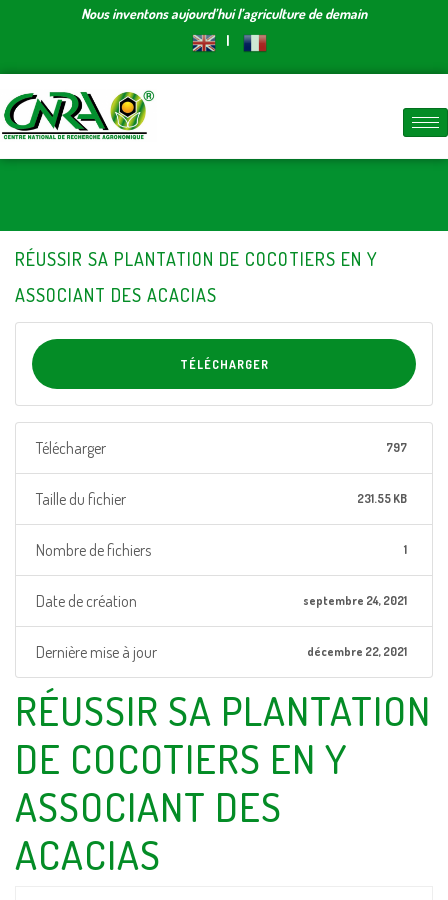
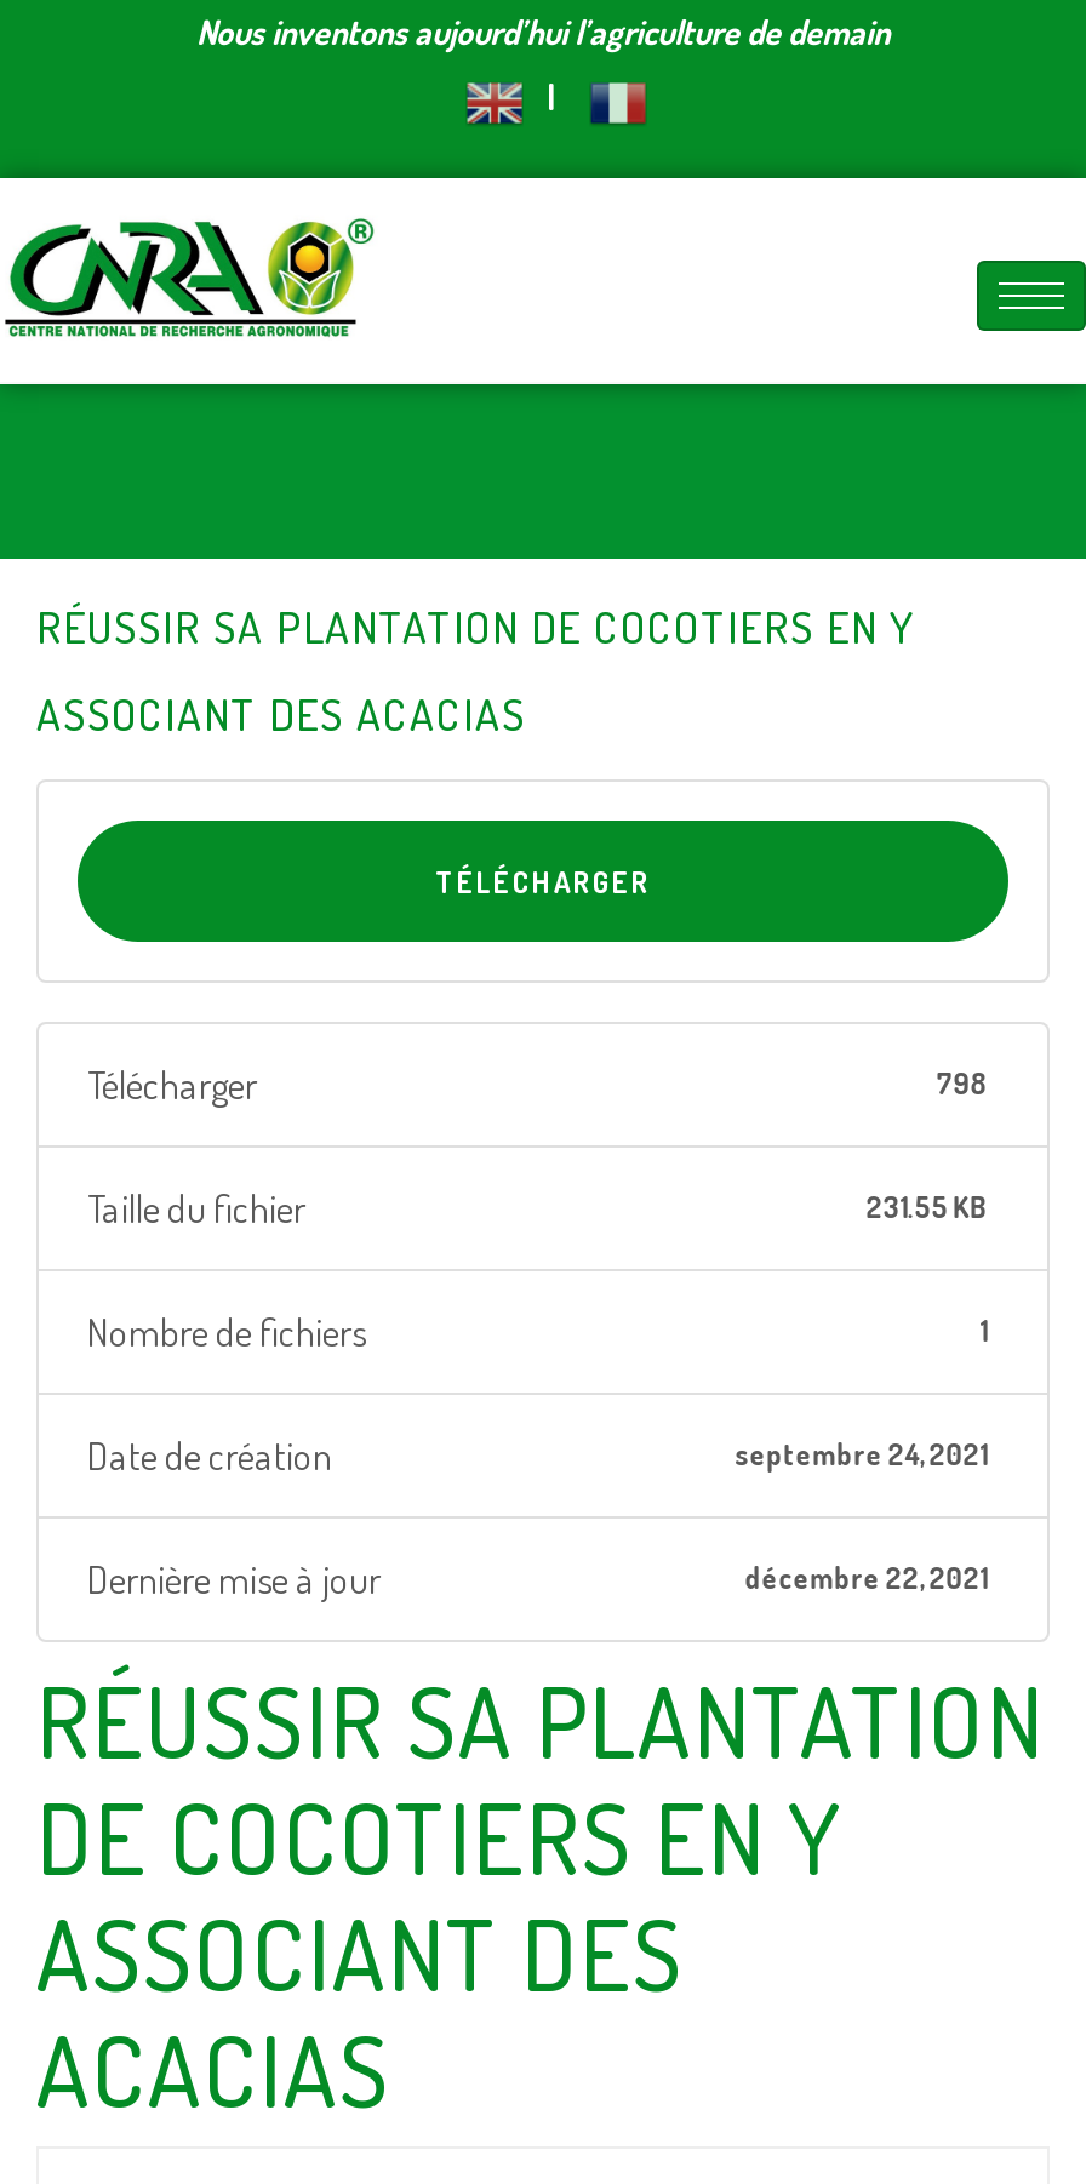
- 797
+ 798
